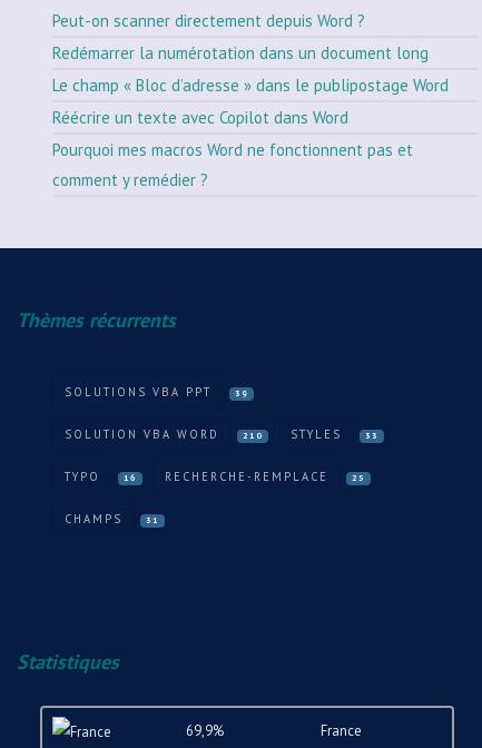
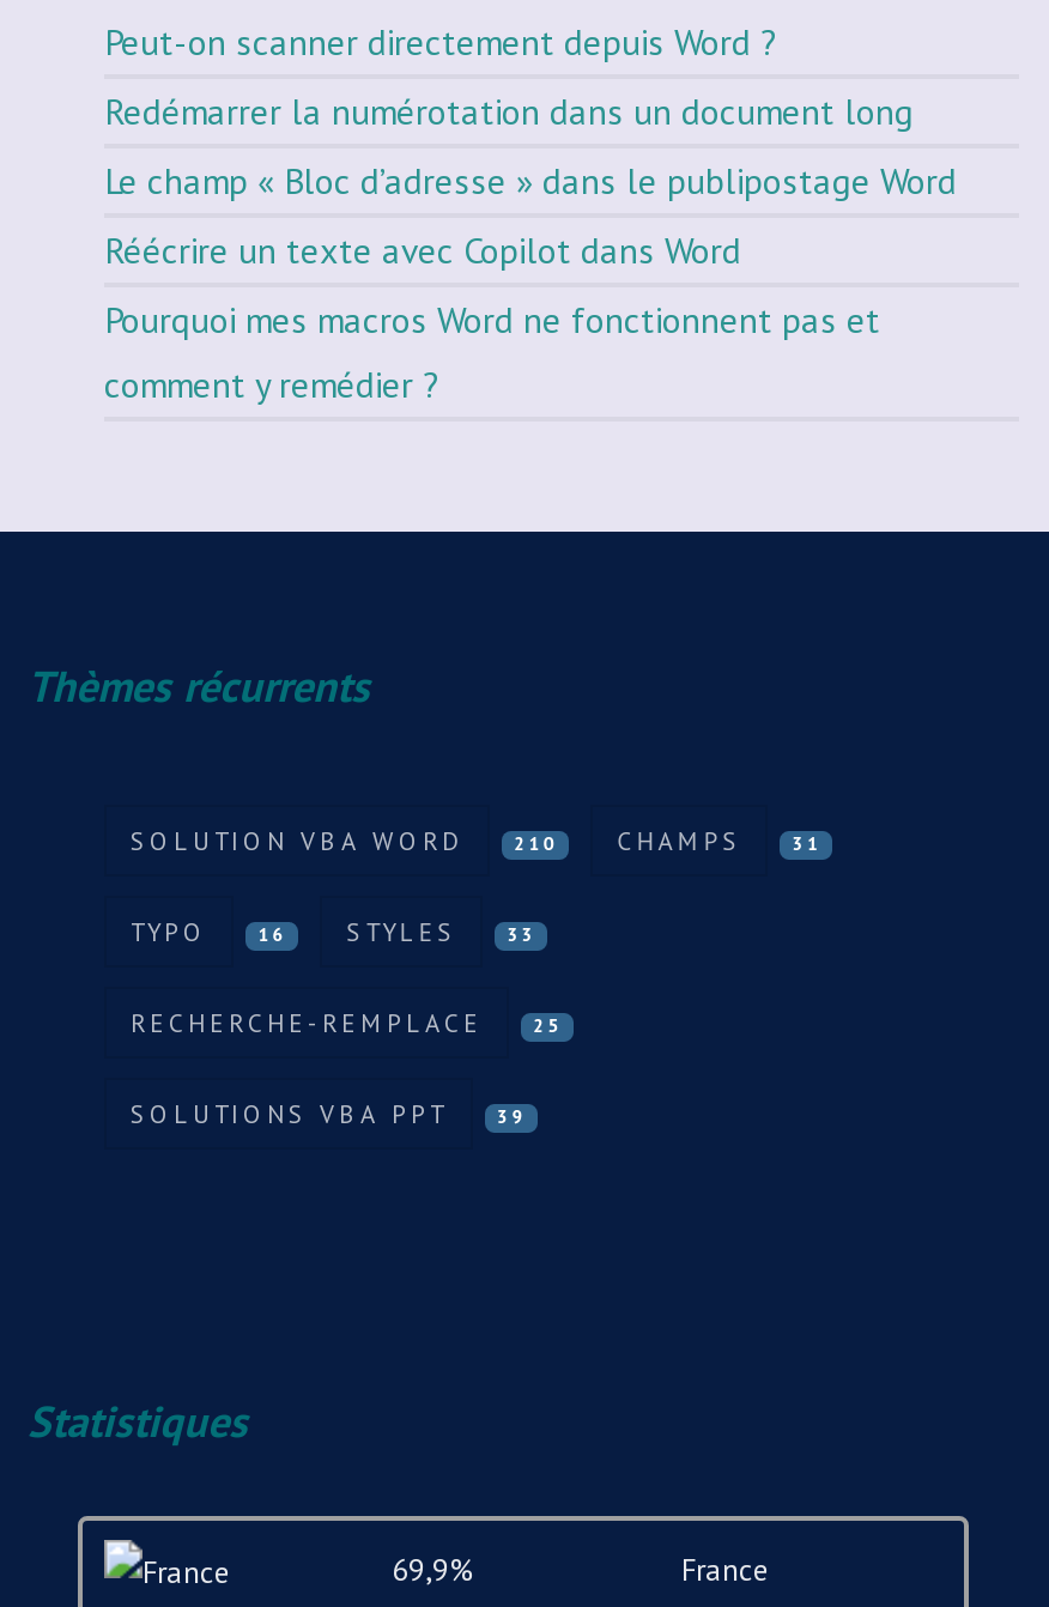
moved down: SOLUTIONS VBA PPT | 39

moved up: SOLUTION VBA WORD | 210 | STYLES | ... | CHAMPS | 31
